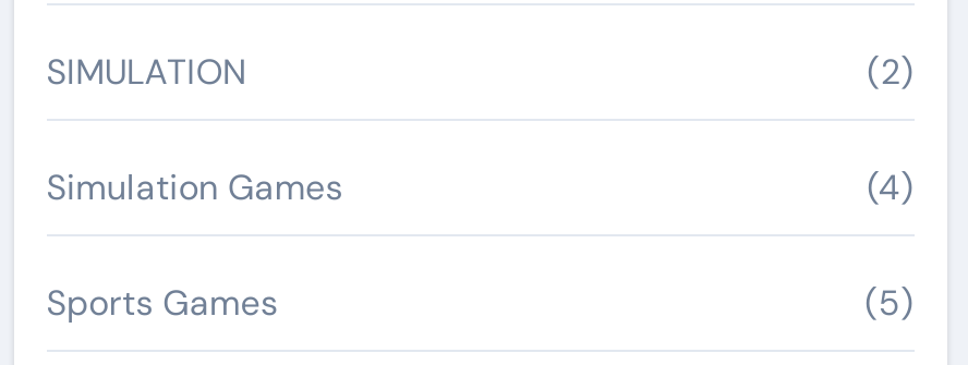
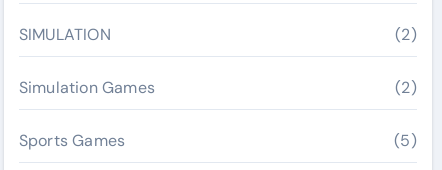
- (4)
+ (2)
